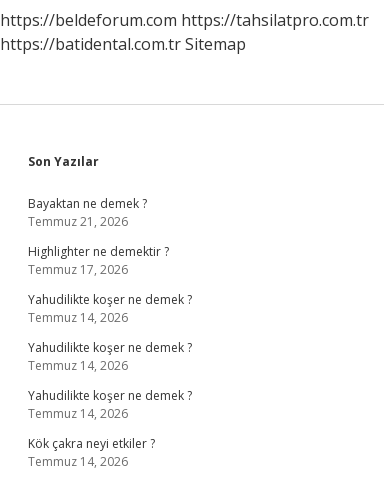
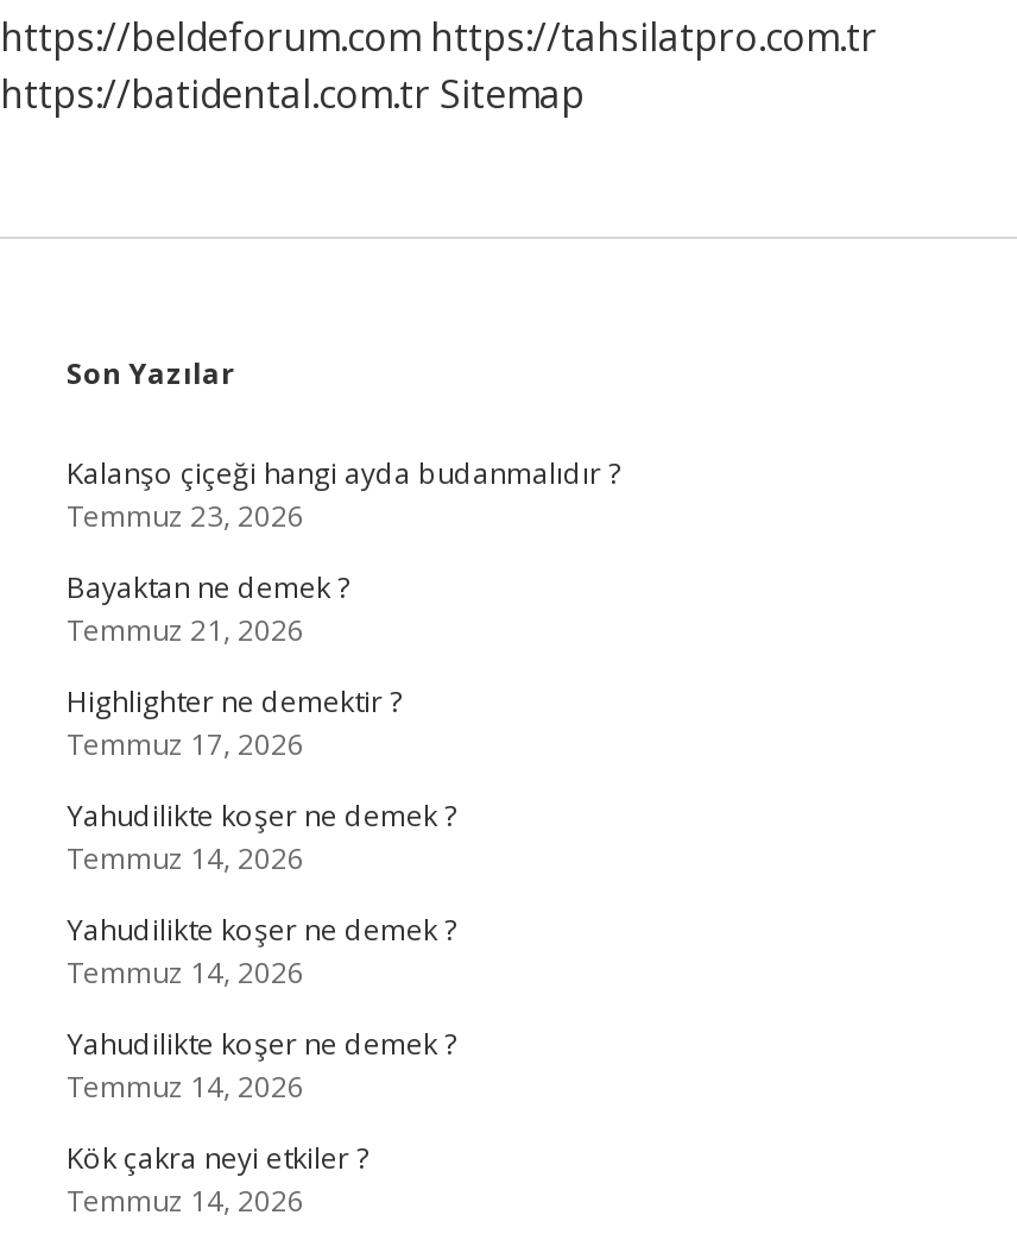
+ Kalanşo çiçeği hangi ayda budanmalıdır ?
+ Temmuz 23, 2026
